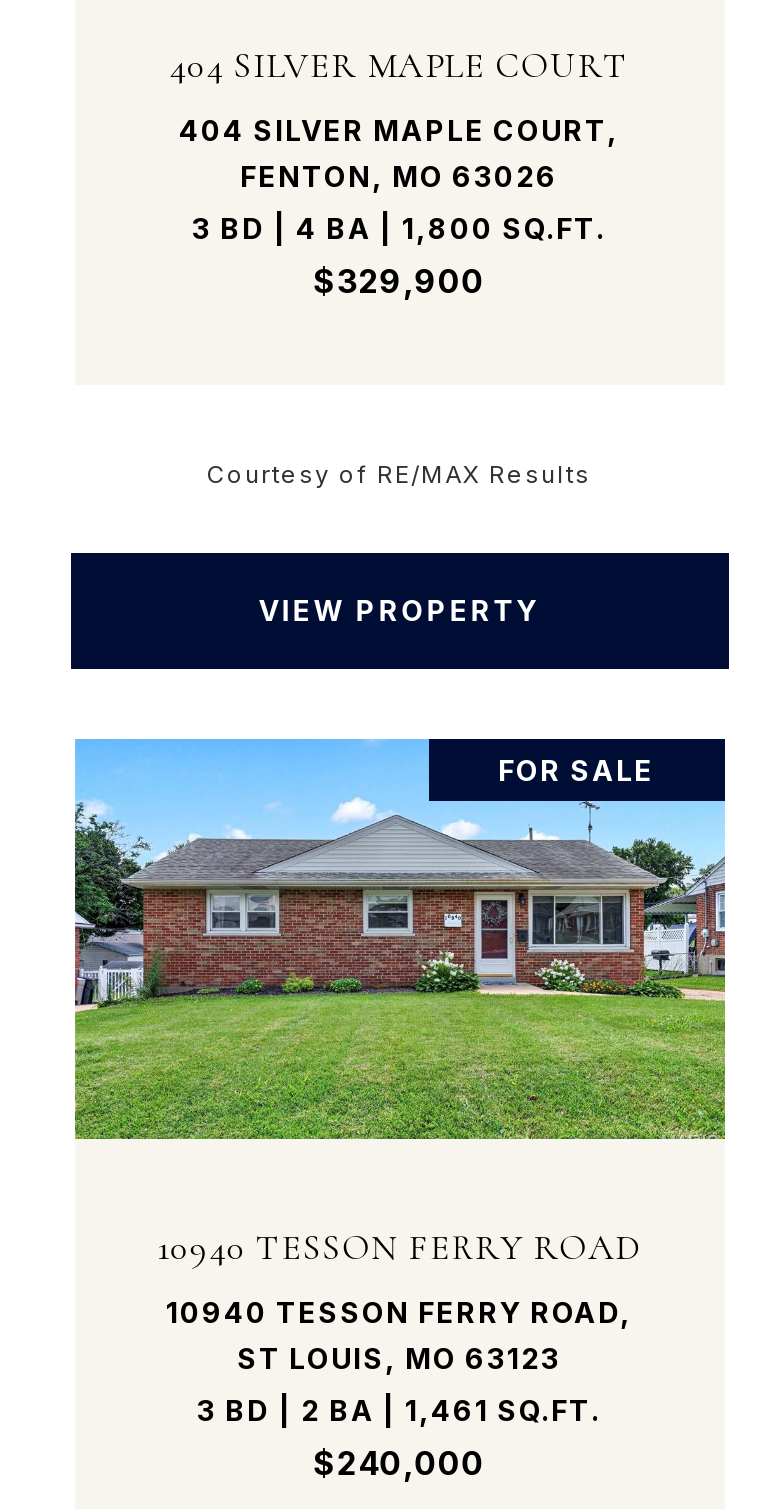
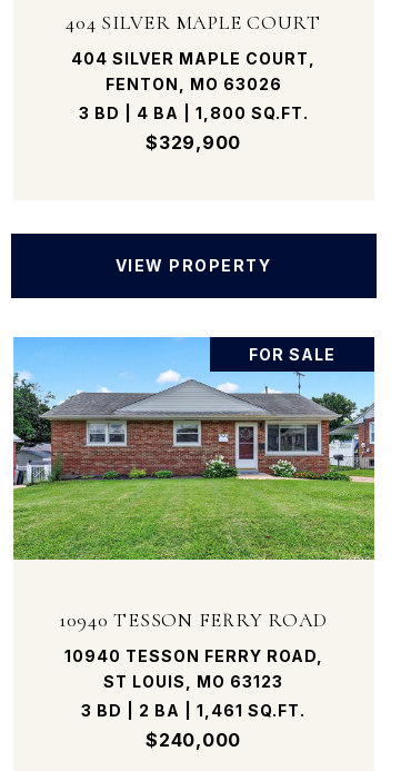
- Courtesy of RE/MAX Results
